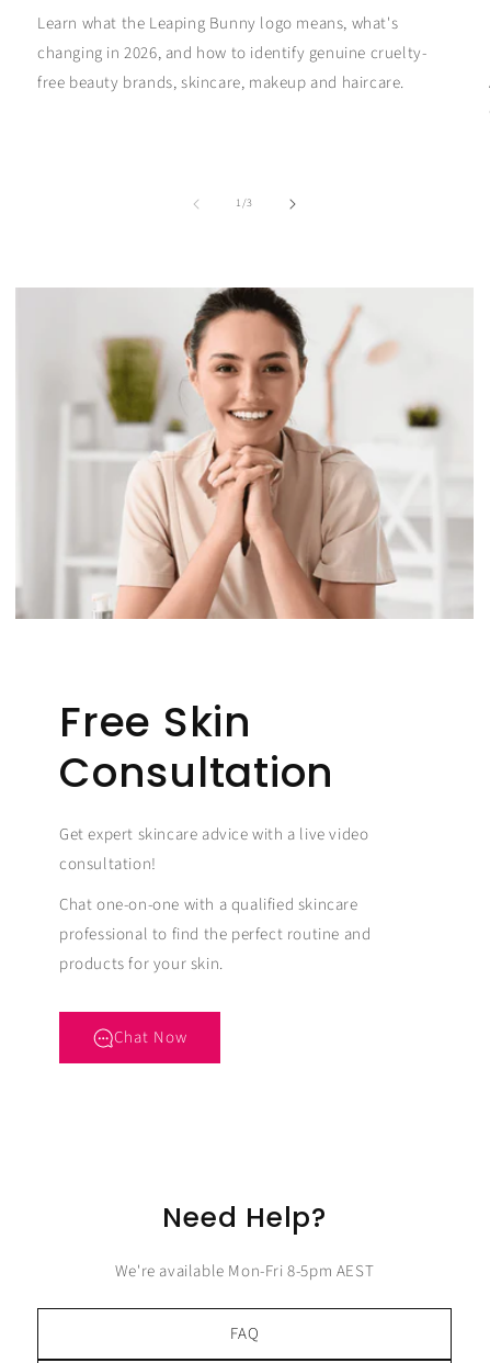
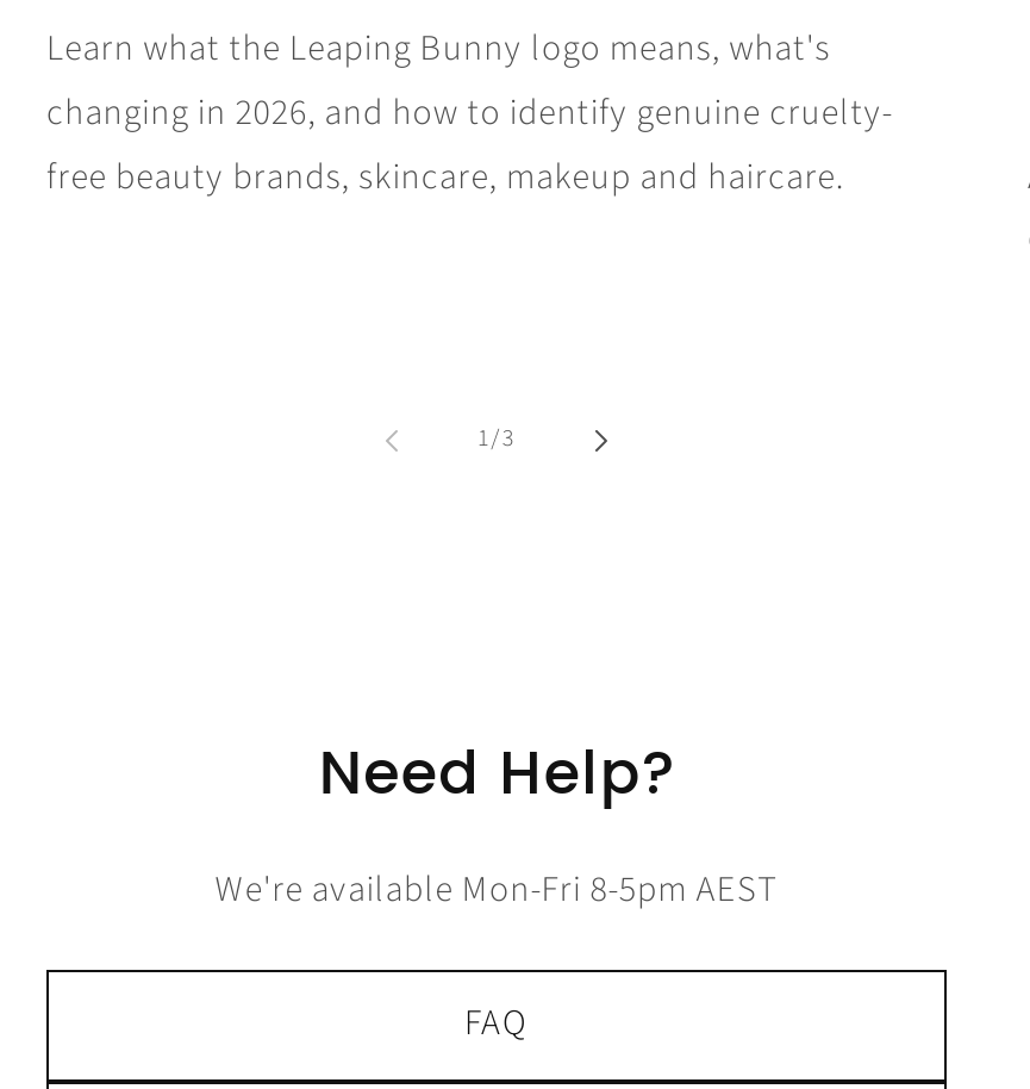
- [image]

- Free Skin
- Consultation
- Get expert skincare advice with a live video
- consultation!
- Chat one-on-one with a qualified skincare
- professional to find the perfect routine and
- products for your skin.
- Chat Now
